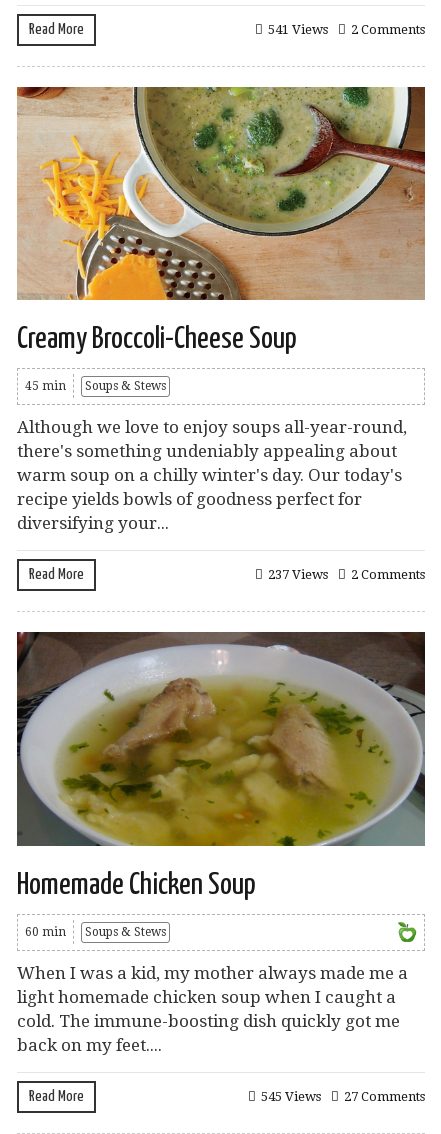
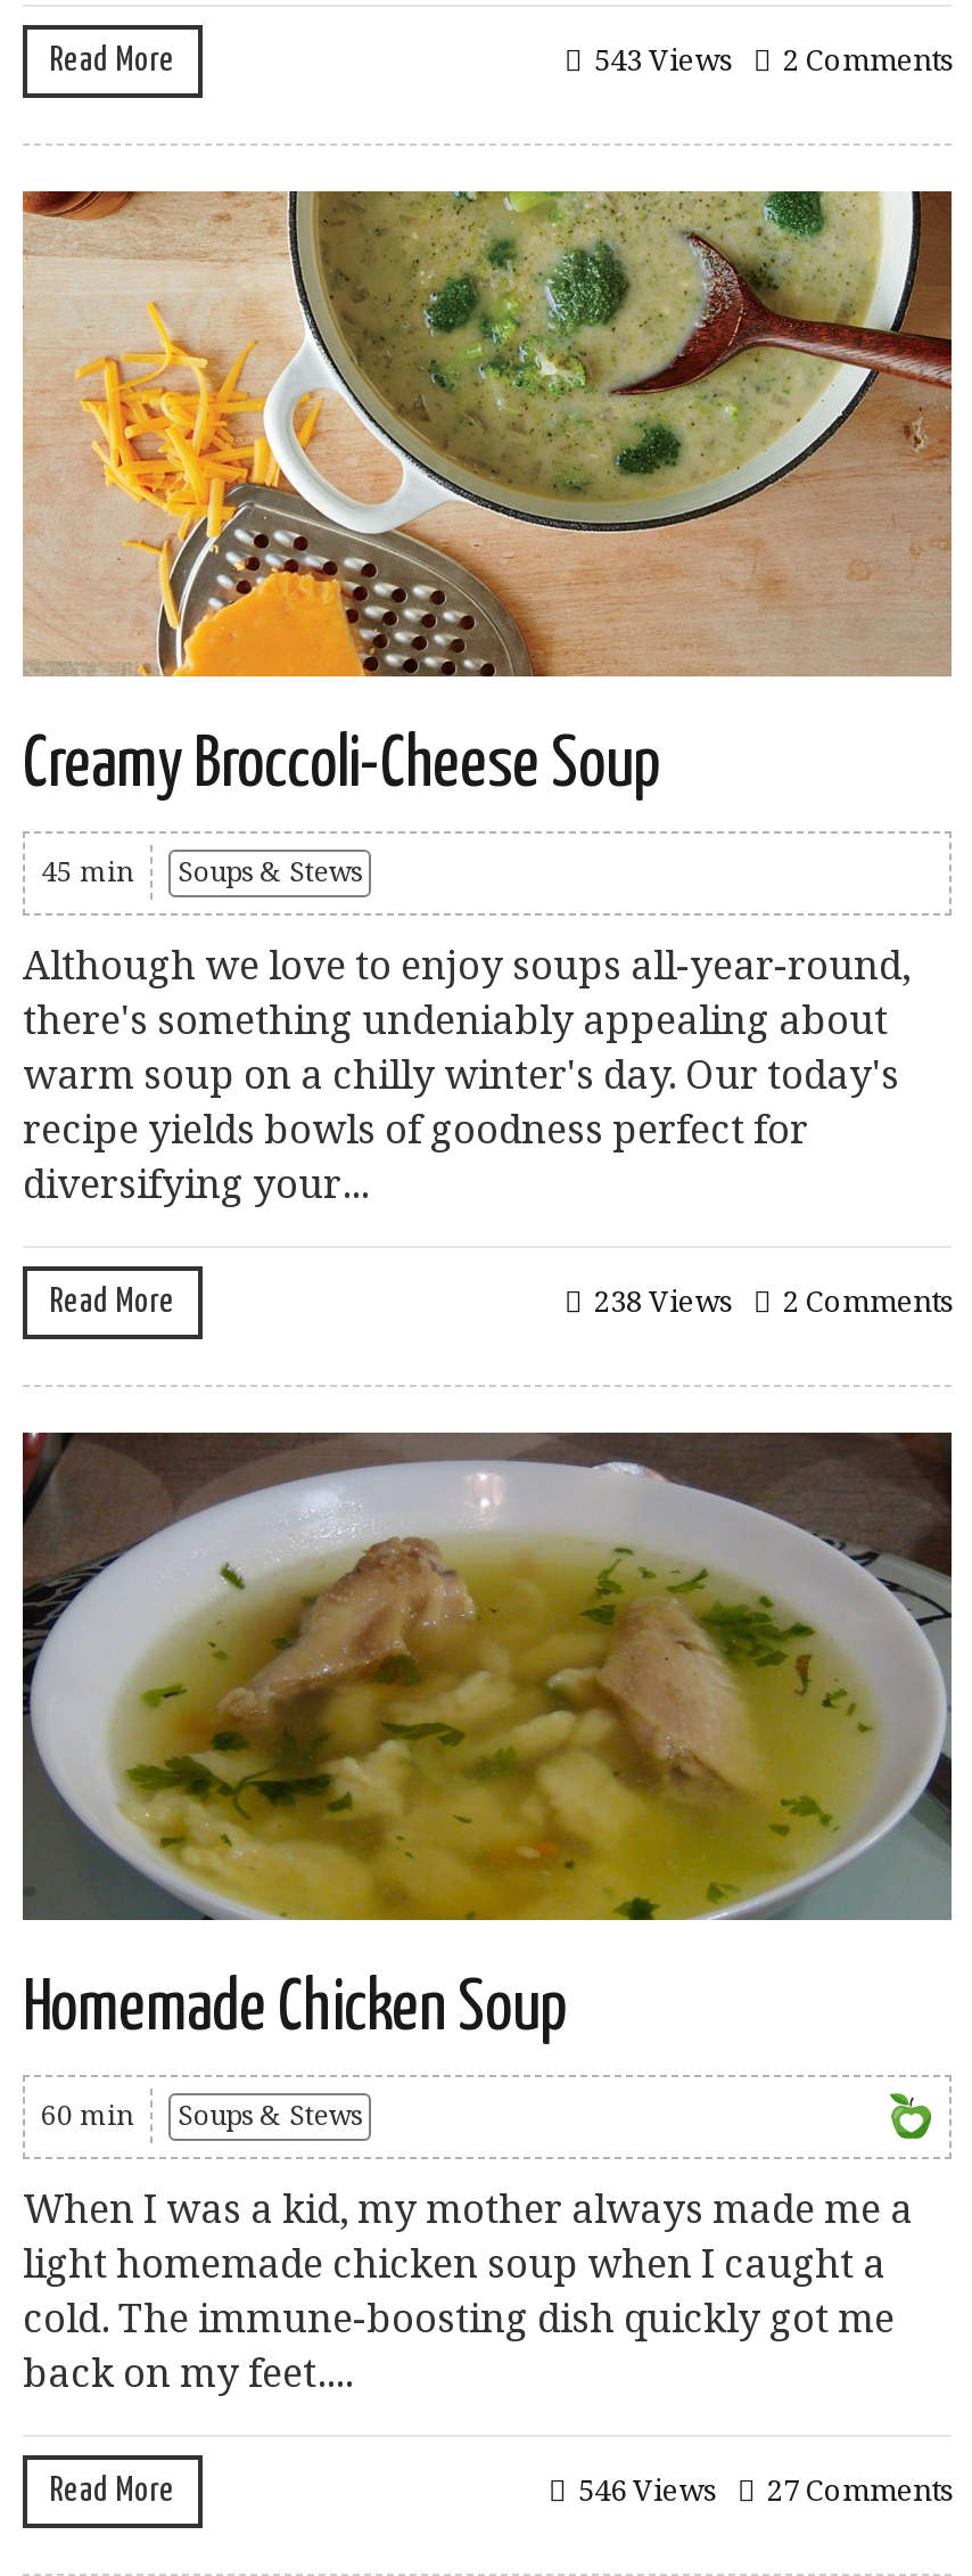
- 541 Views 2 Comments
+ 543 Views 2 Comments

- 237 Views 2 Comments
+ 238 Views 2 Comments

- 545 Views 27 Comments
+ 546 Views 27 Comments
